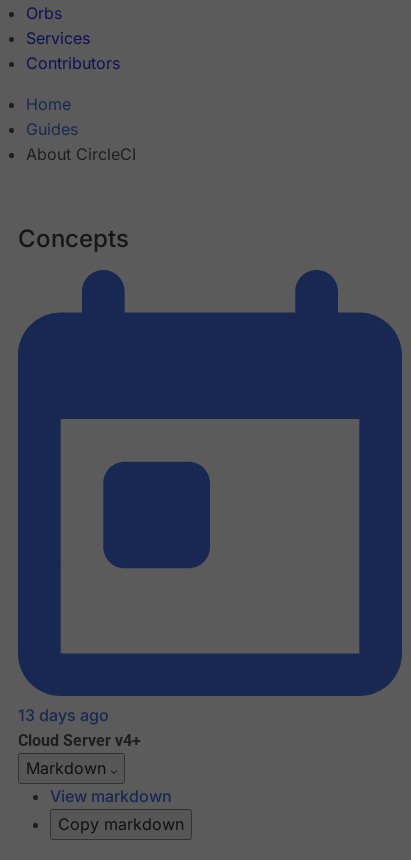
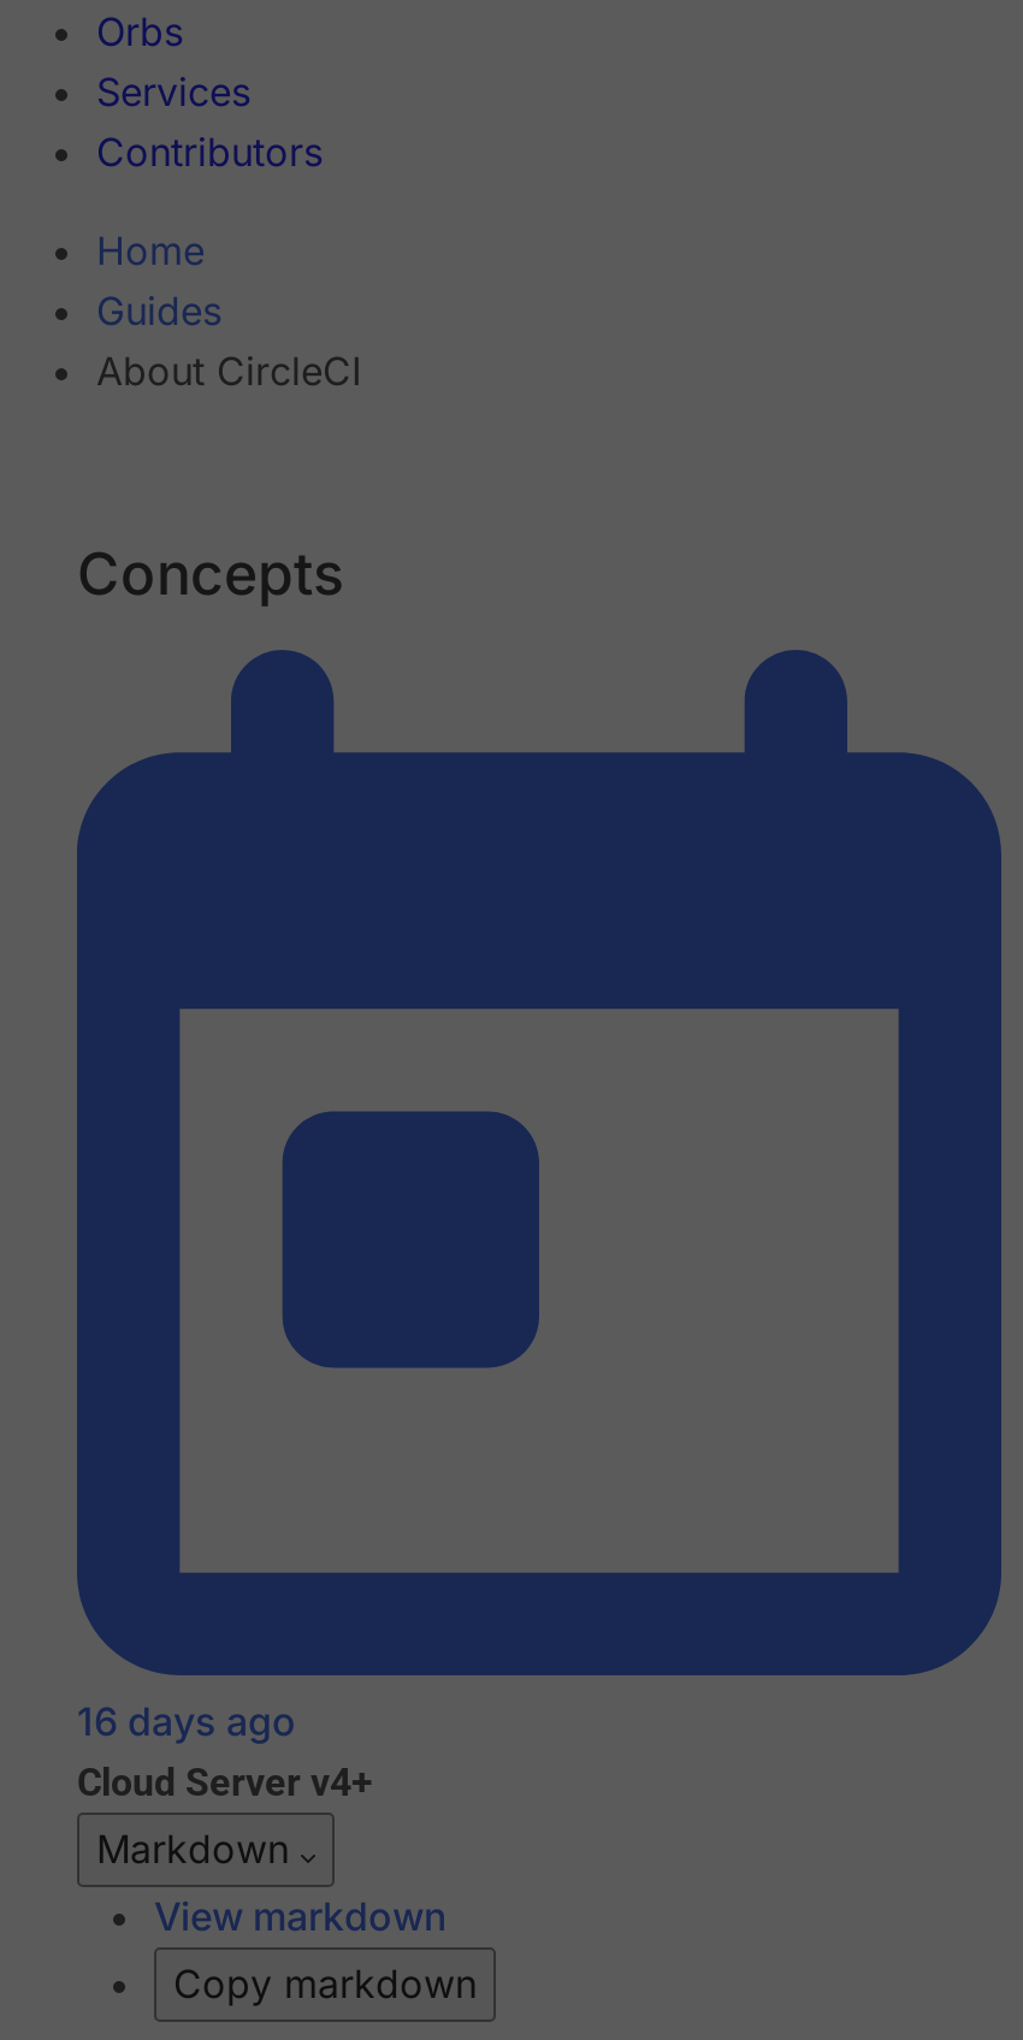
- 13 days ago
+ 16 days ago
